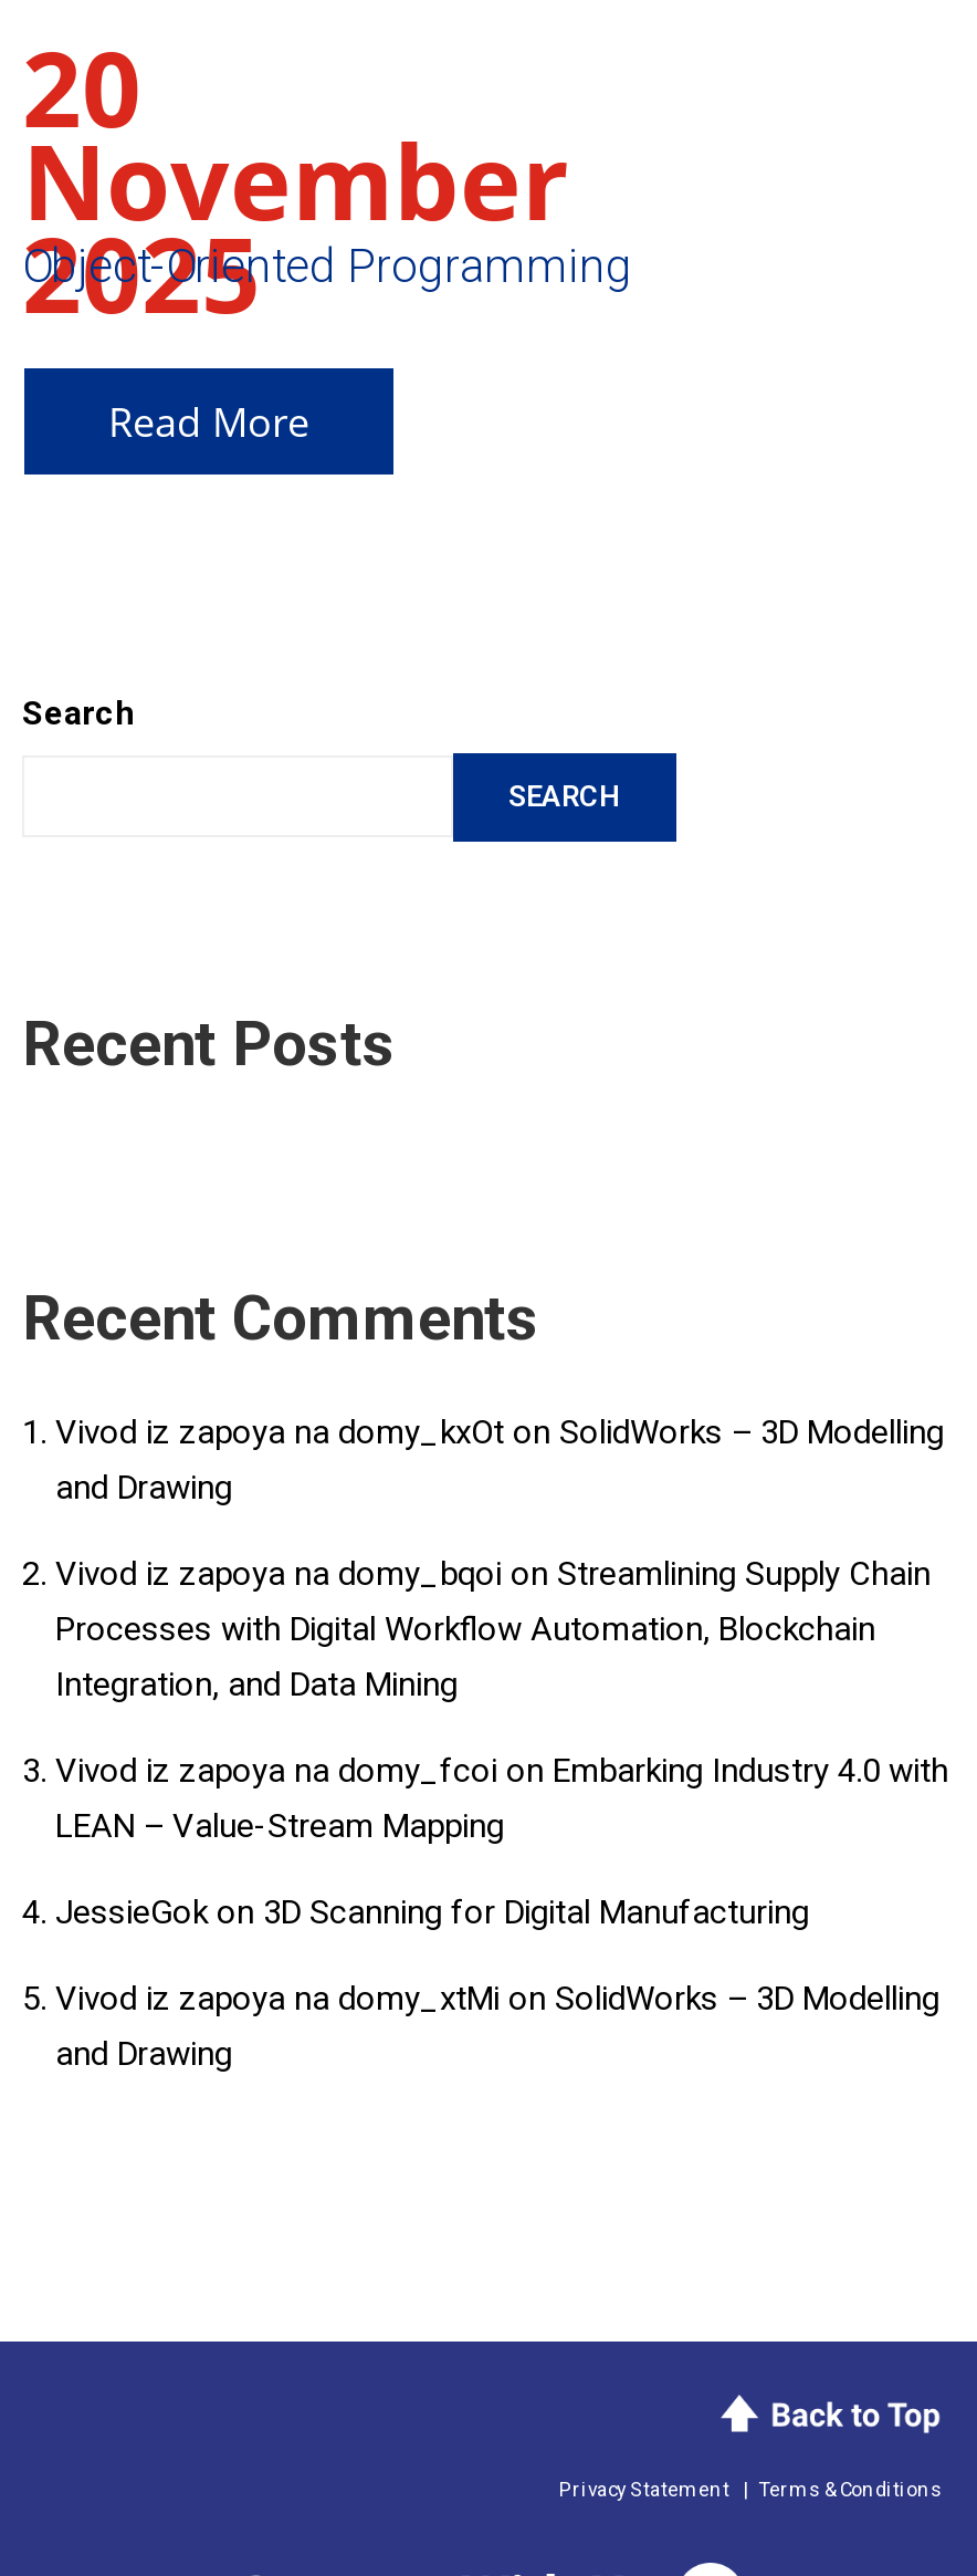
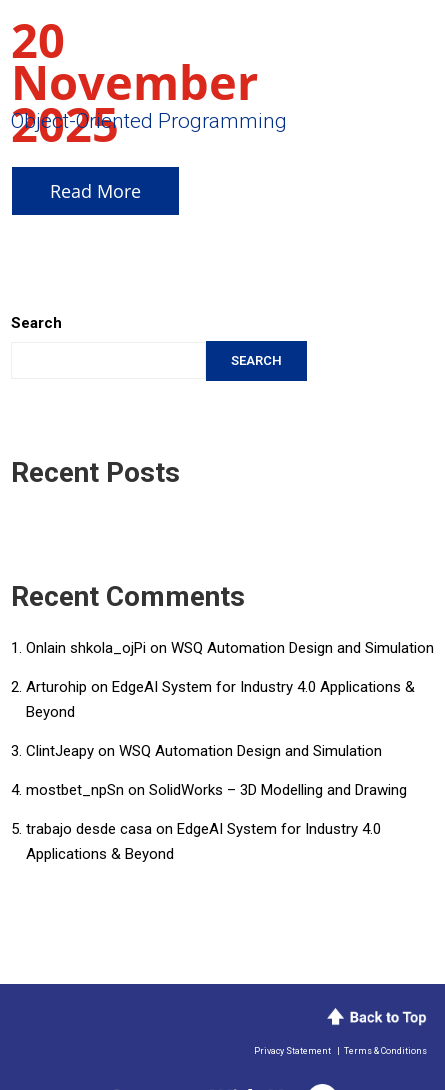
- Vivod iz zapoya na domy_kxOt on SolidWorks – 3D Modelling
- and Drawing
+ Onlain shkola_ojPi on WSQ Automation Design and Simulation

- Vivod iz zapoya na domy_bqoi on Streamlining Supply Chain
- Processes with Digital Workflow Automation, Blockchain
- Integration, and Data Mining
+ Arturohip on EdgeAI System for Industry 4.0 Applications &
+ Beyond

- Vivod iz zapoya na domy_fcoi on Embarking Industry 4.0 with
- LEAN – Value-Stream Mapping
+ ClintJeapy on WSQ Automation Design and Simulation

- JessieGok on 3D Scanning for Digital Manufacturing
+ mostbet_npSn on SolidWorks – 3D Modelling and Drawing

- Vivod iz zapoya na domy_xtMi on SolidWorks – 3D Modelling
- and Drawing
+ trabajo desde casa on EdgeAI System for Industry 4.0
+ Applications & Beyond
